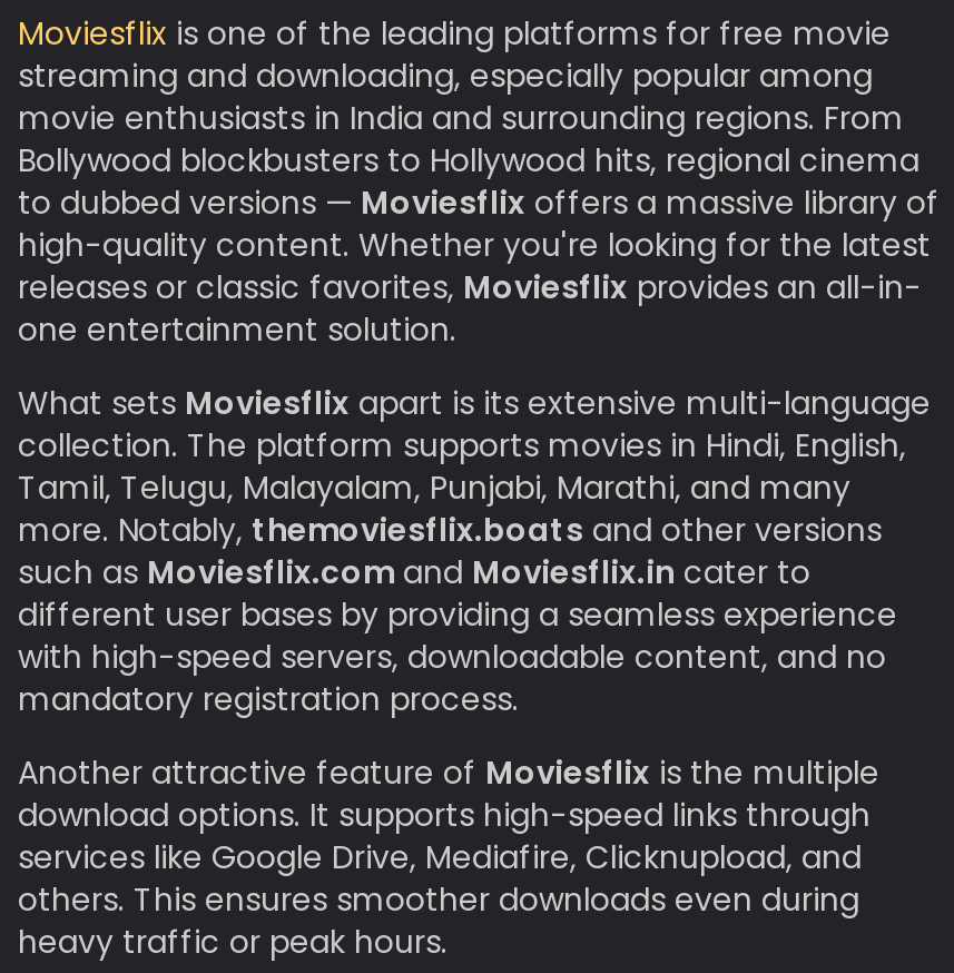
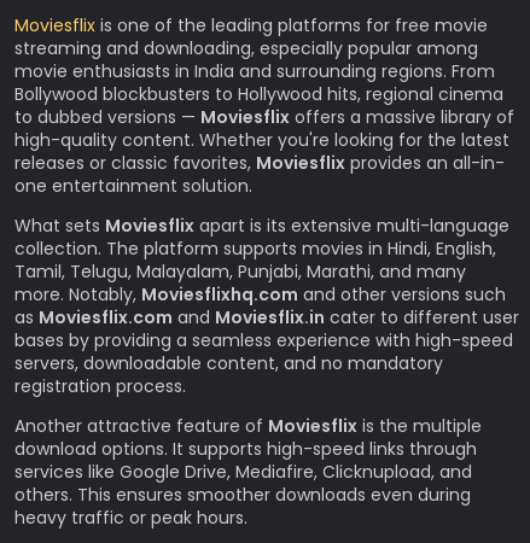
- more. Notably, themoviesflix.boats and other versions
- such as Moviesflix.com and Moviesflix.in cater to
- different user bases by providing a seamless experience
- with high-speed servers, downloadable content, and no
- mandatory registration process.
+ more. Notably, Moviesflixhq.com and other versions such
+ as Moviesflix.com and Moviesflix.in cater to different user
+ bases by providing a seamless experience with high-speed
+ servers, downloadable content, and no mandatory
+ registration process.
